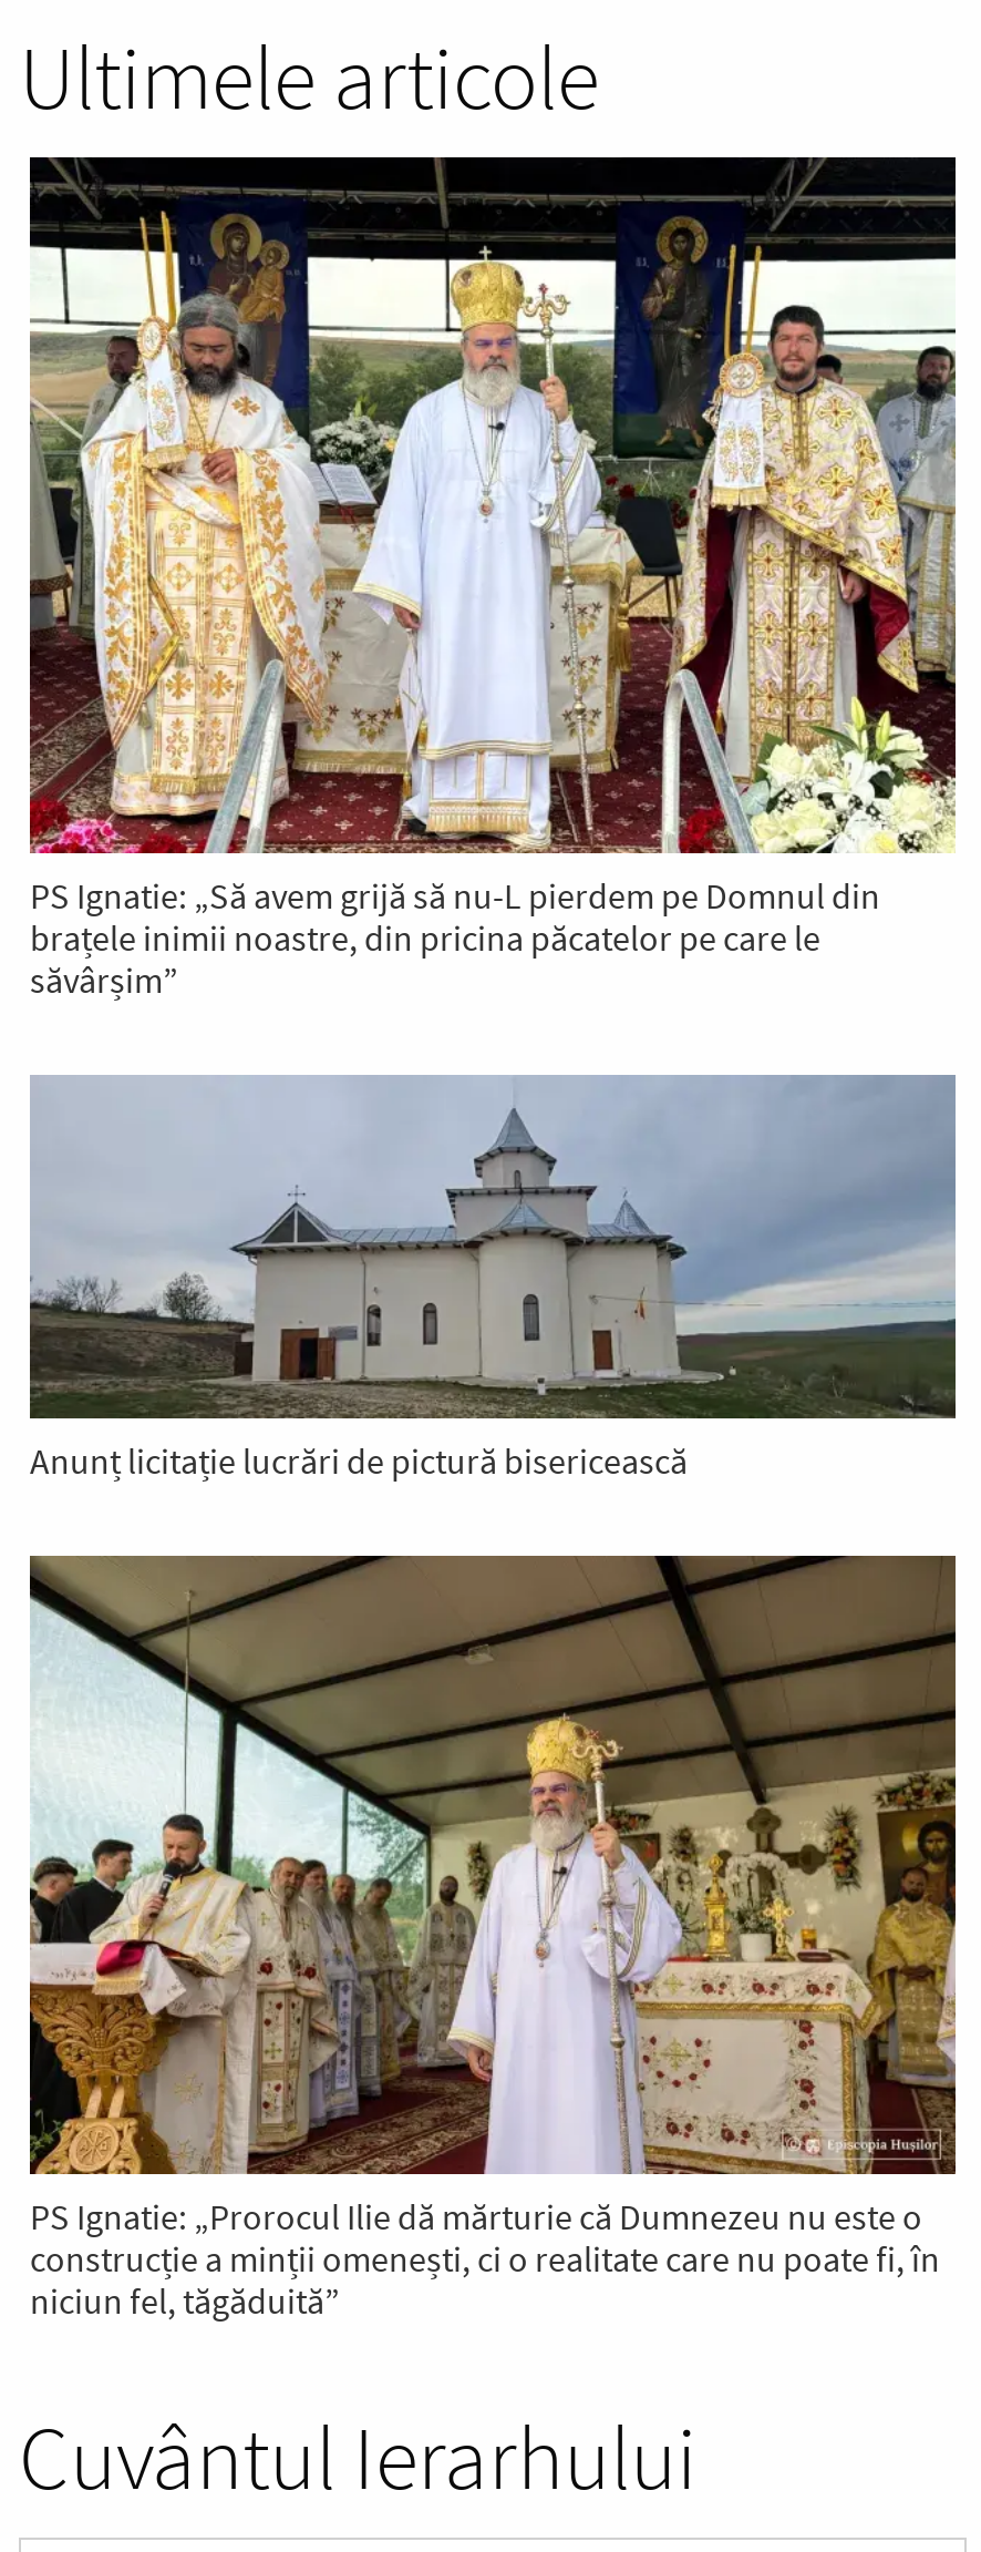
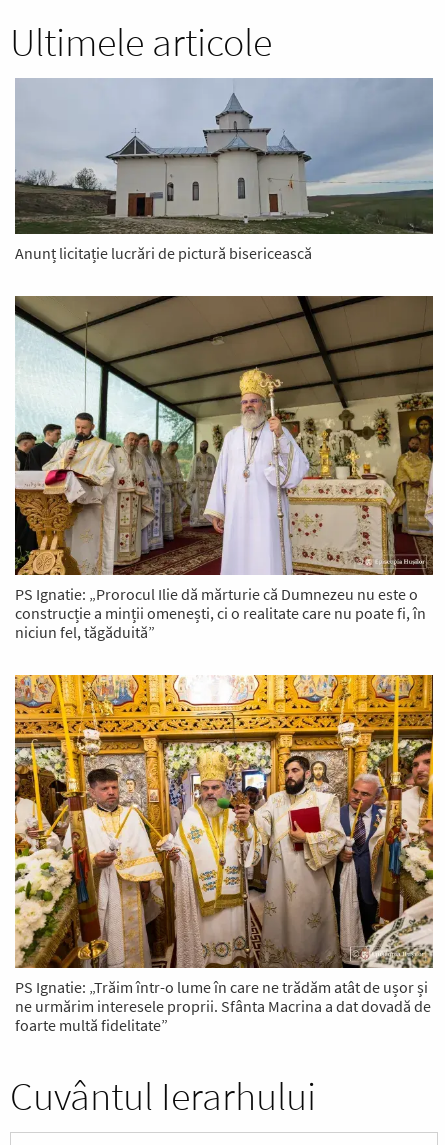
- [image]
- PS Ignatie: „Să avem grijă să nu-L pierdem pe Domnul din
- brațele inimii noastre, din pricina păcatelor pe care le
- săvârșim”

moved up: [image] | Anunț licitație lucrări de pictură bisericească | PS Ignatie: „Prorocul Ilie dă mărturie că Dumnezeu nu este o | construcție a minții omenești, ci o realitate care nu poate fi, în | niciun fel, tăgăduită”

+ [image]
+ PS Ignatie: „Trăim într-o lume în care ne trădăm atât de ușor și
+ ne urmărim interesele proprii. Sfânta Macrina a dat dovadă de
+ foarte multă fidelitate”
